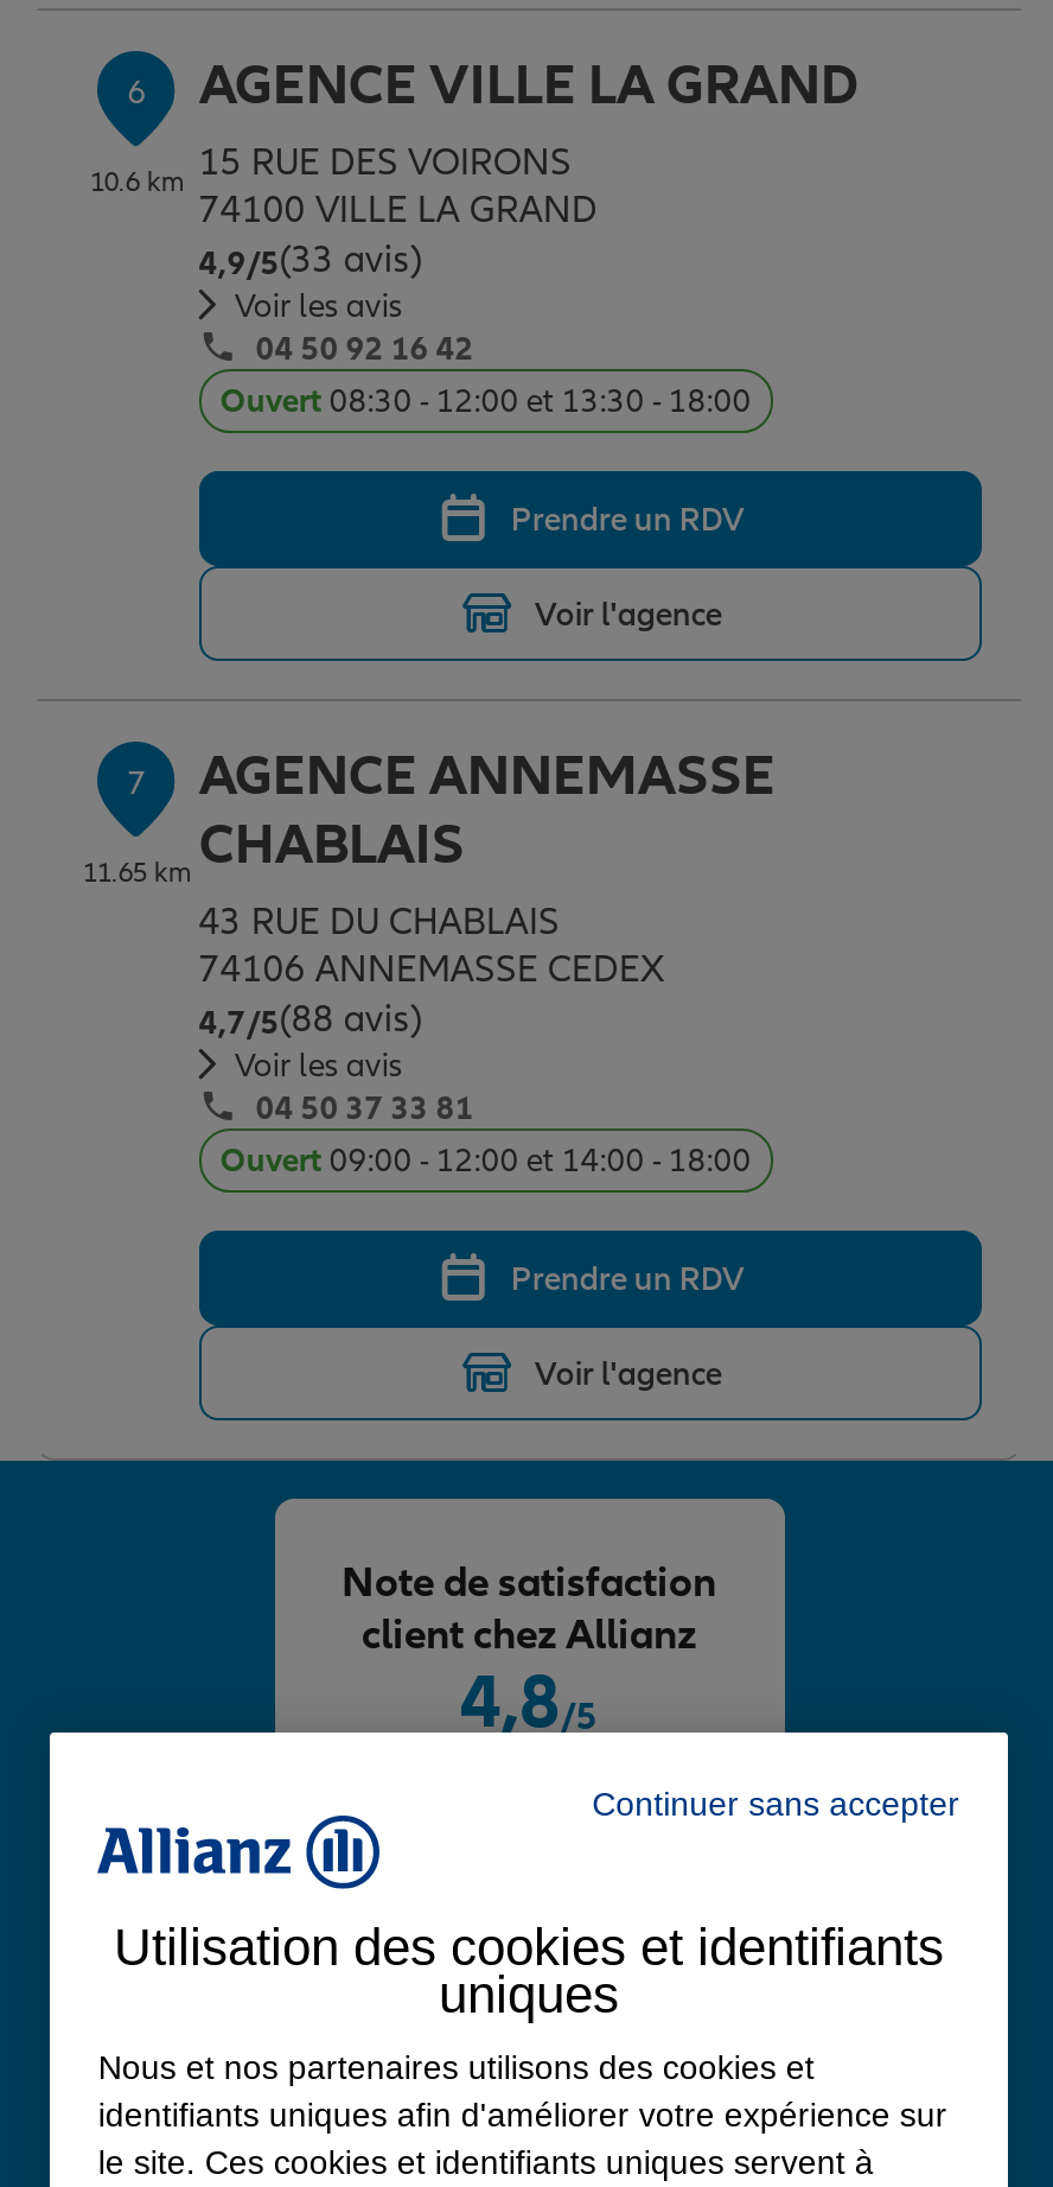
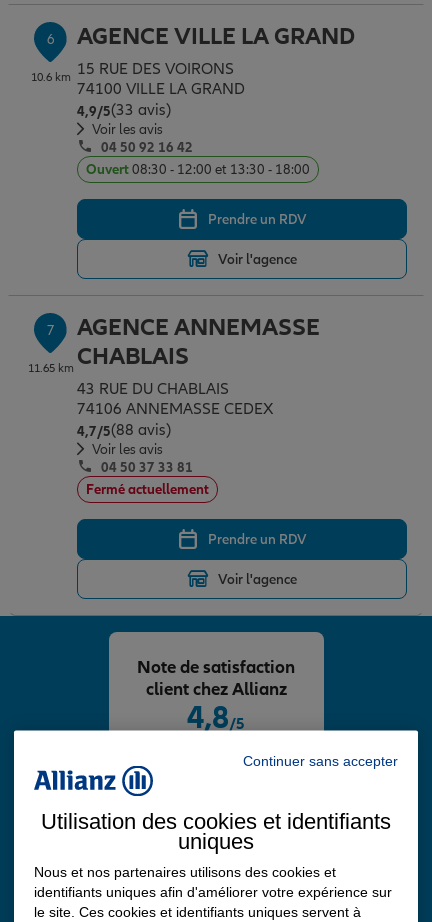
- Ouvert 09:00 - 12:00 et 14:00 - 18:00
+ Fermé actuellement
